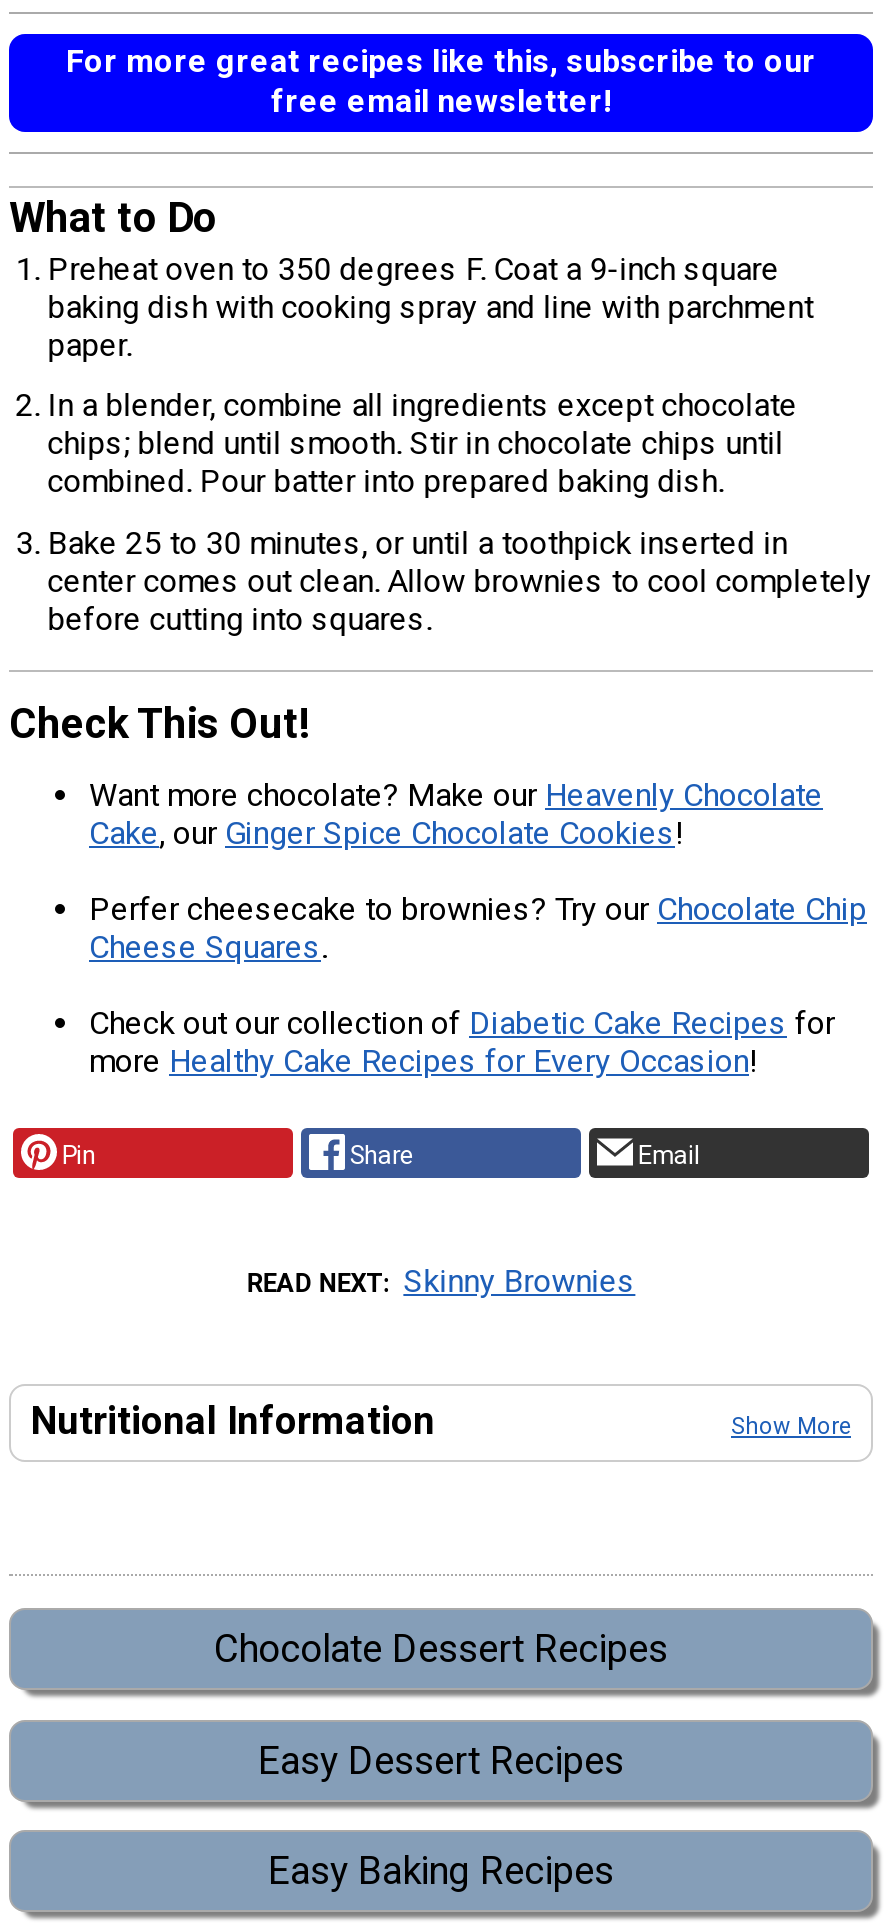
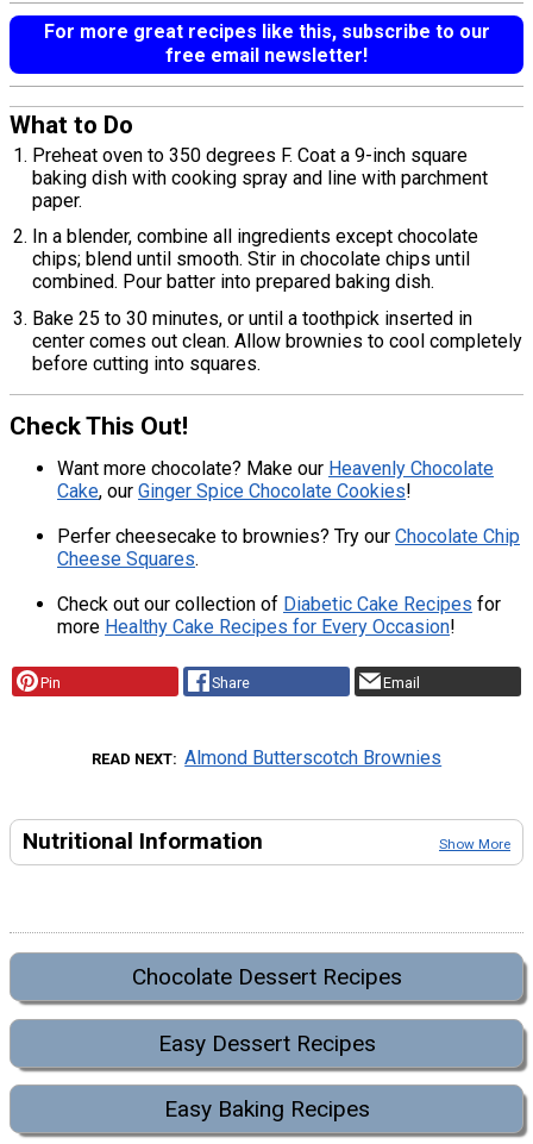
- Skinny Brownies
+ Almond Butterscotch Brownies
